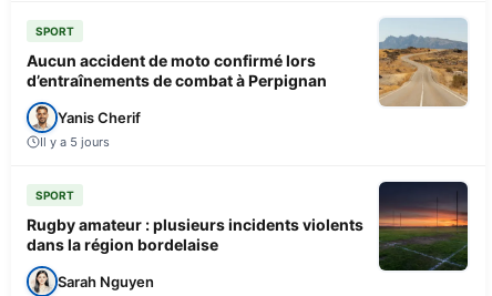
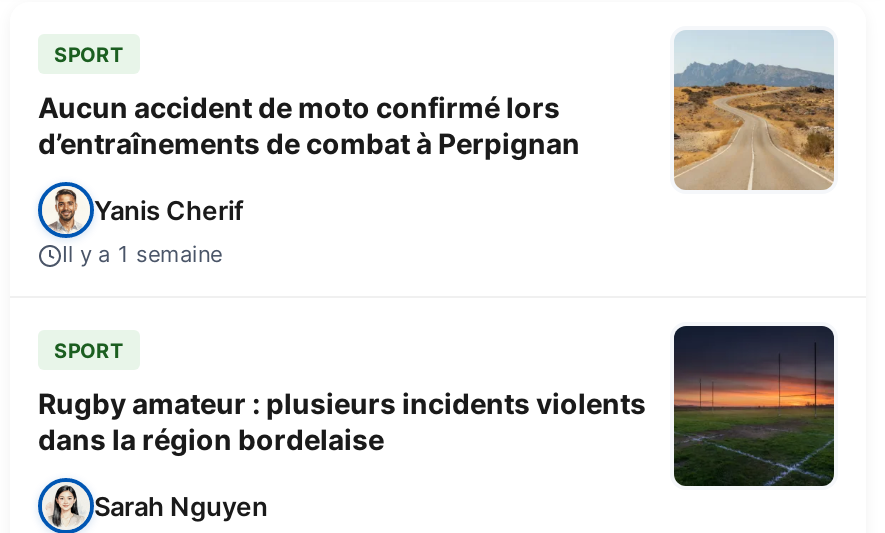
- Il y a 5 jours
+ Il y a 1 semaine
